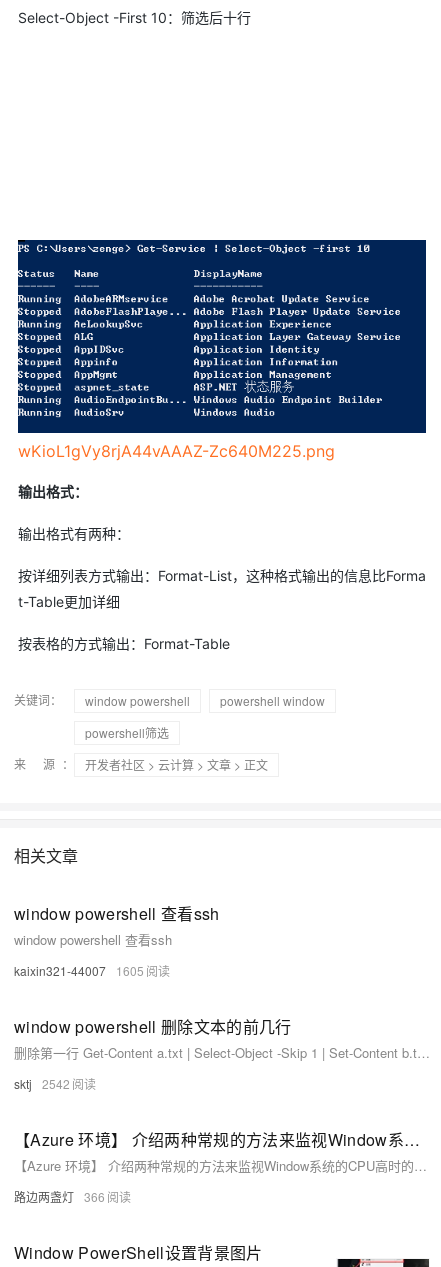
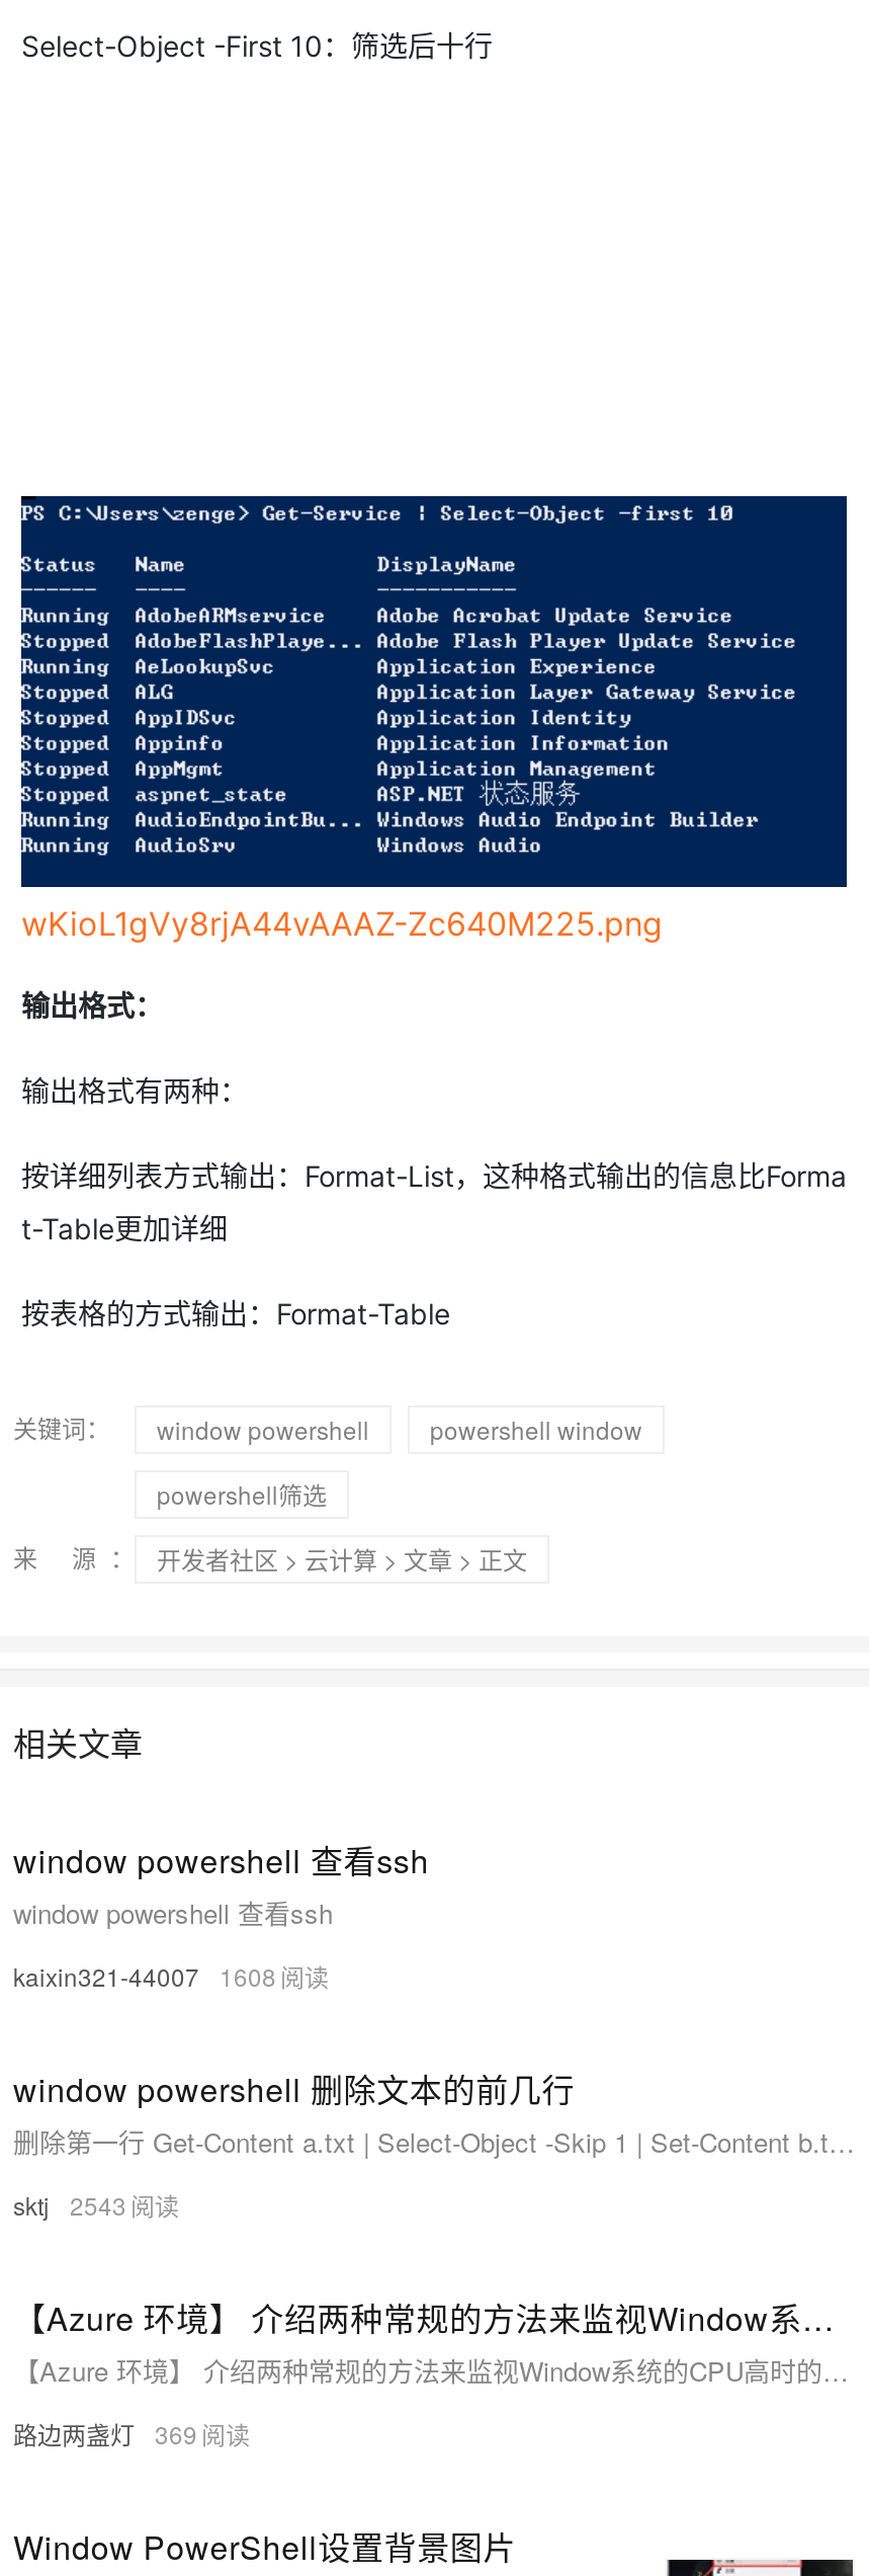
- kaixin321-44007 1605
+ kaixin321-44007 1608

- sktj 2542
+ sktj 2543

- 路边两盏灯 366
+ 路边两盏灯 369
